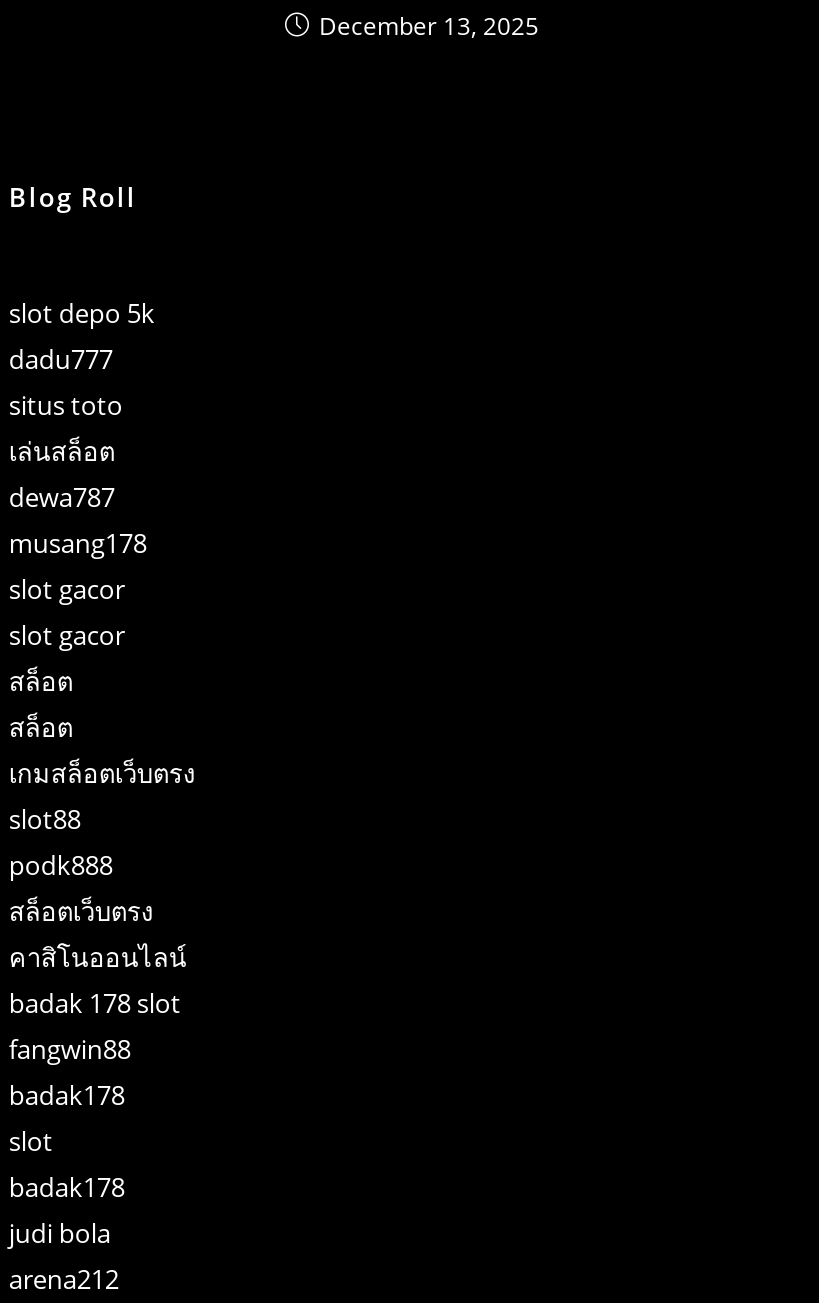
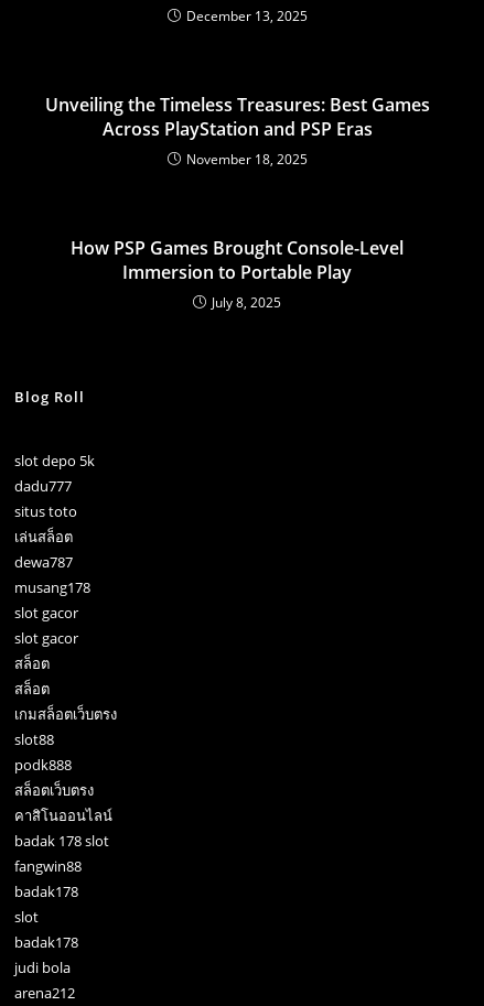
+ Unveiling the Timeless Treasures: Best Games
+ Across PlayStation and PSP Eras
+ November 18, 2025

+ How PSP Games Brought Console-Level
+ Immersion to Portable Play
+ July 8, 2025
